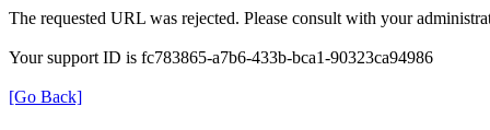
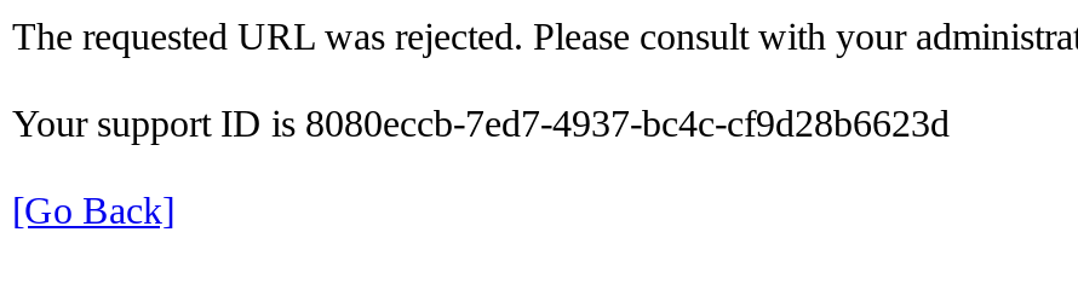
- Your support ID is fc783865-a7b6-433b-bca1-90323ca94986
+ Your support ID is 8080eccb-7ed7-4937-bc4c-cf9d28b6623d
